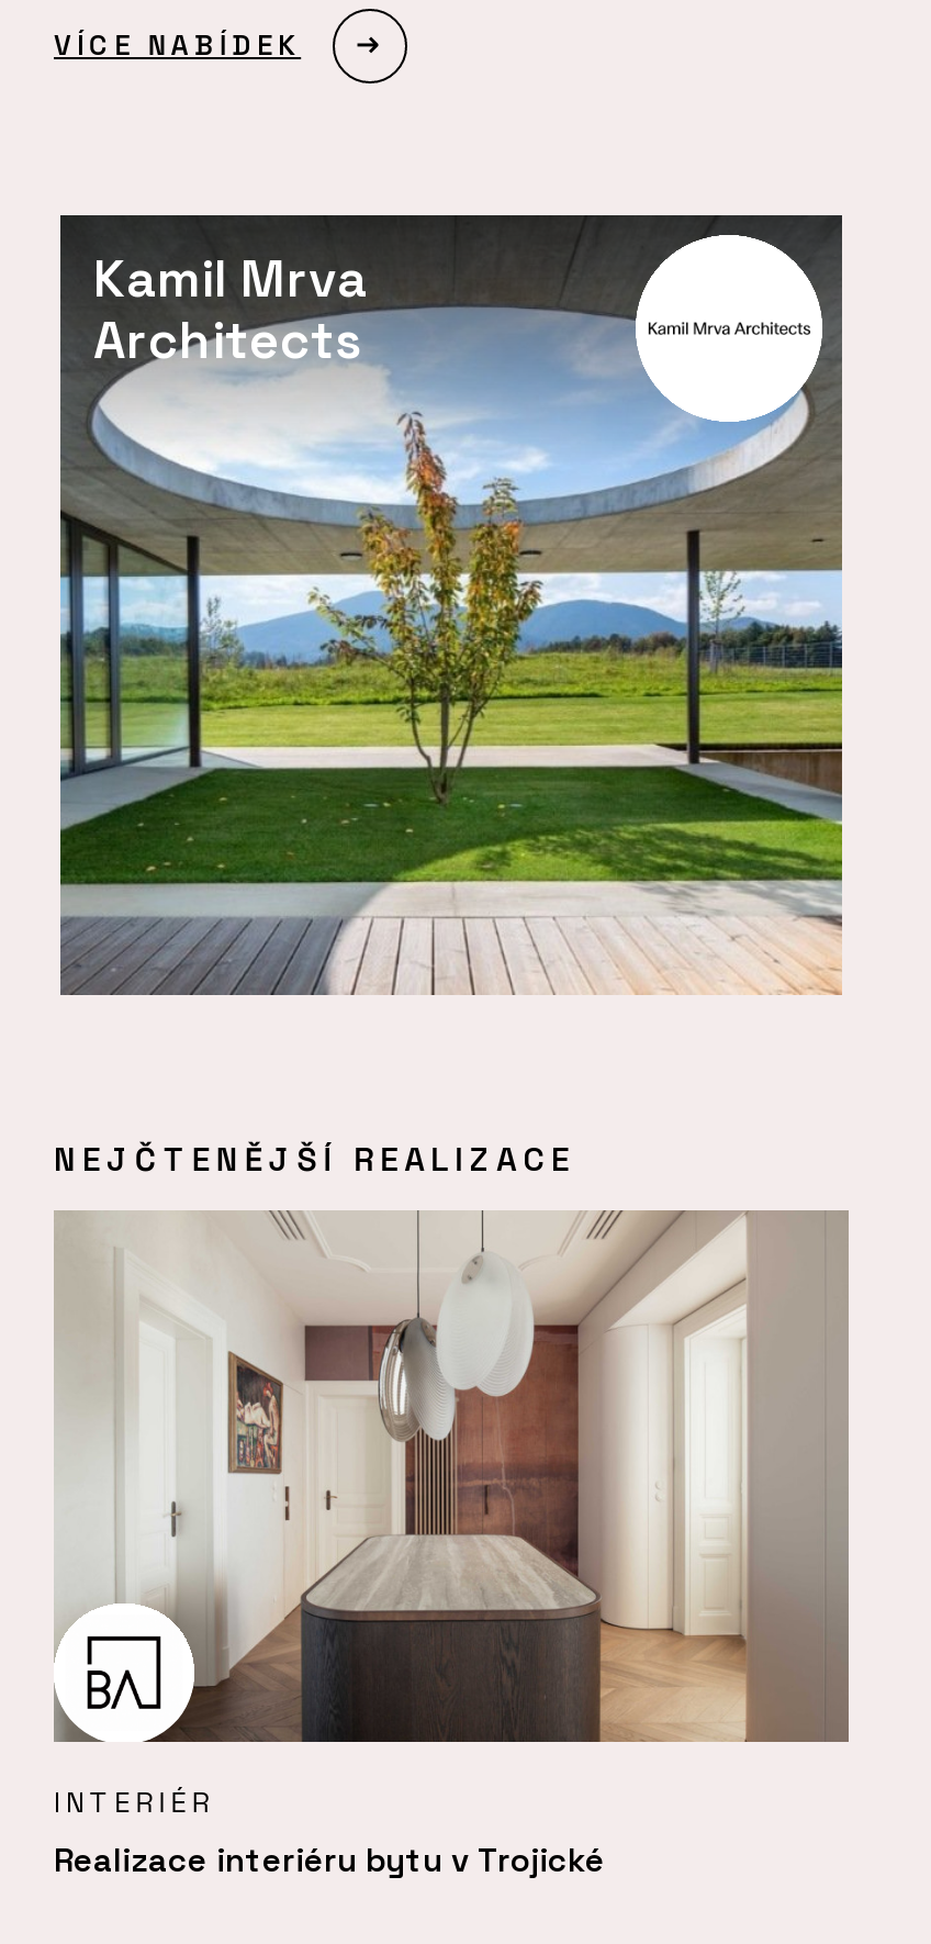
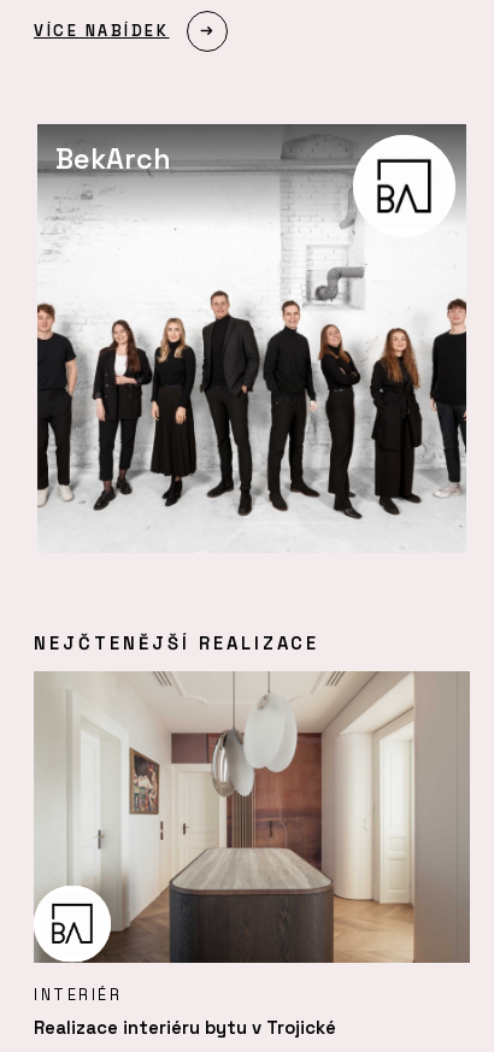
- [image]
- Kamil Mrva
- Architects
+ [image]
+ BekArch
